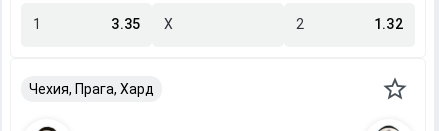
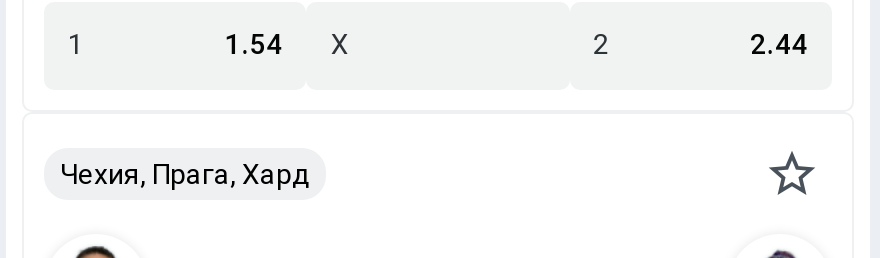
- 3.35 X
+ 1.54 X

- 1.32
+ 2.44
